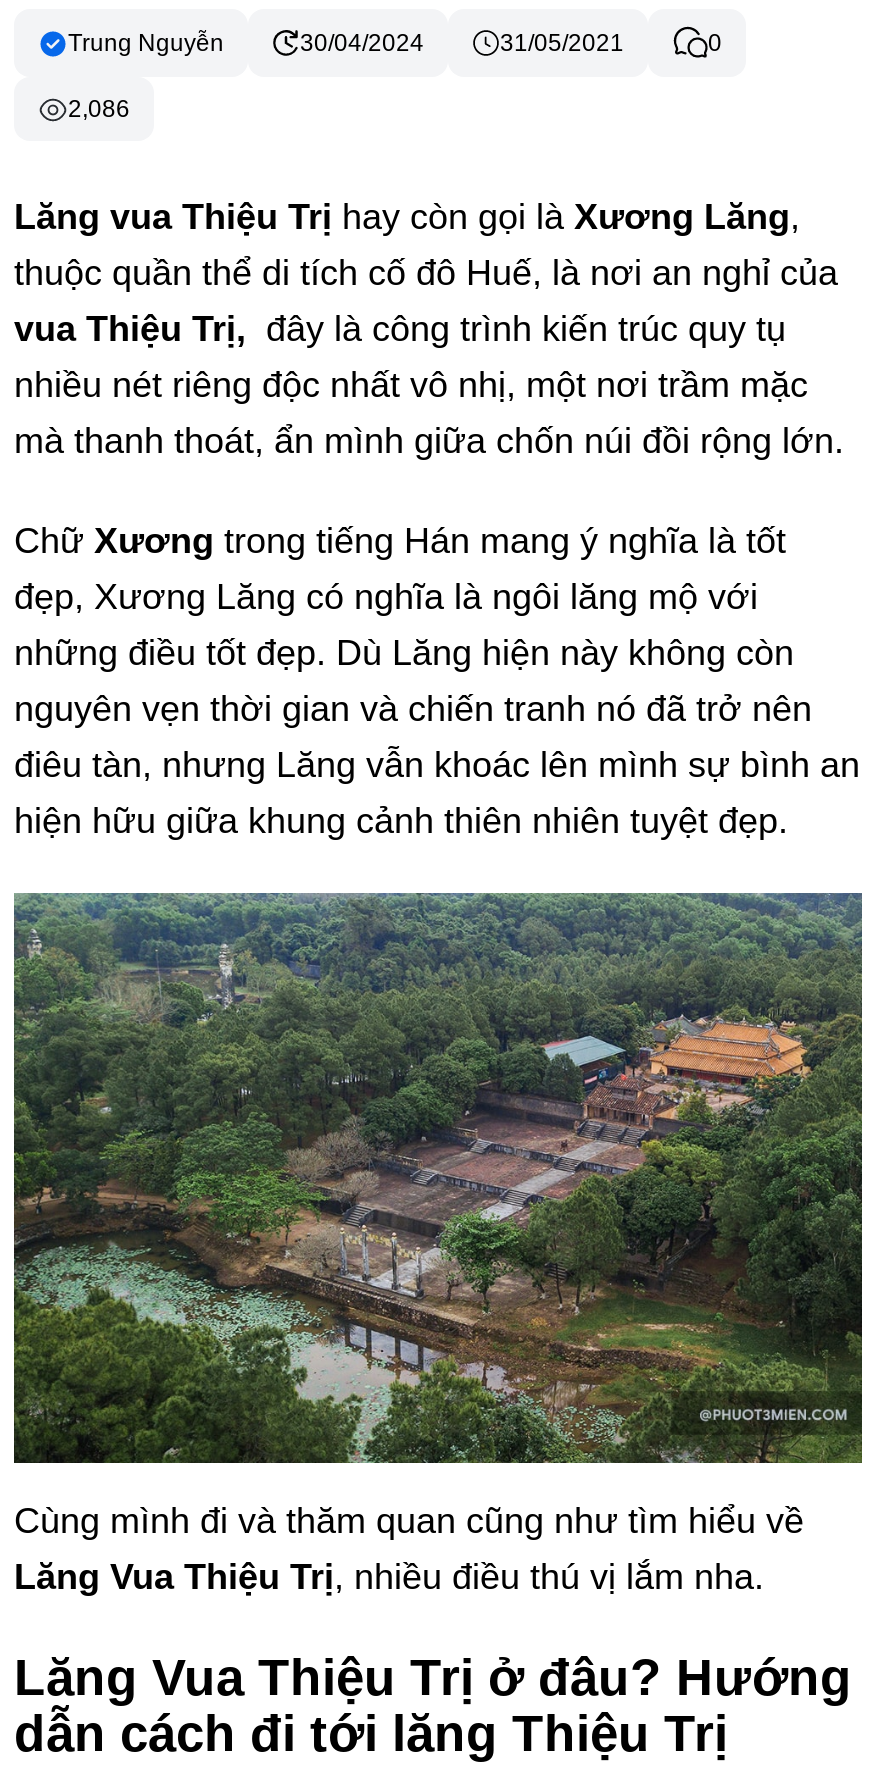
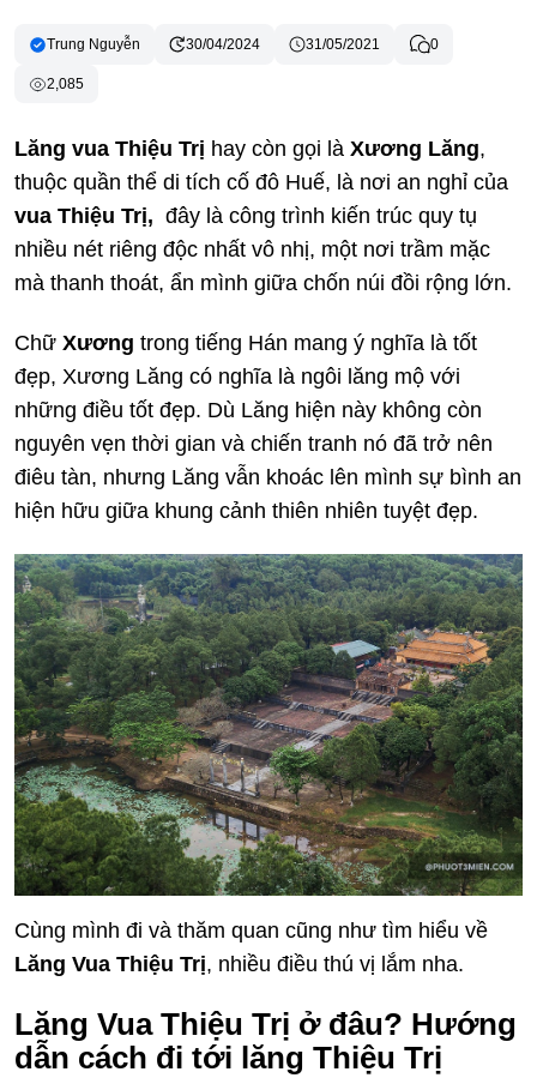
- 2,086
+ 2,085
